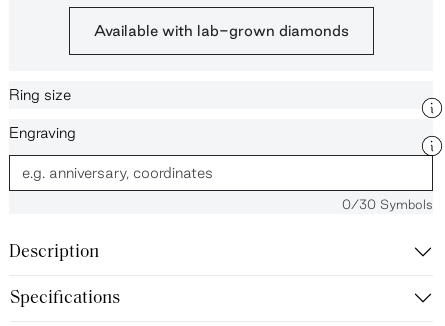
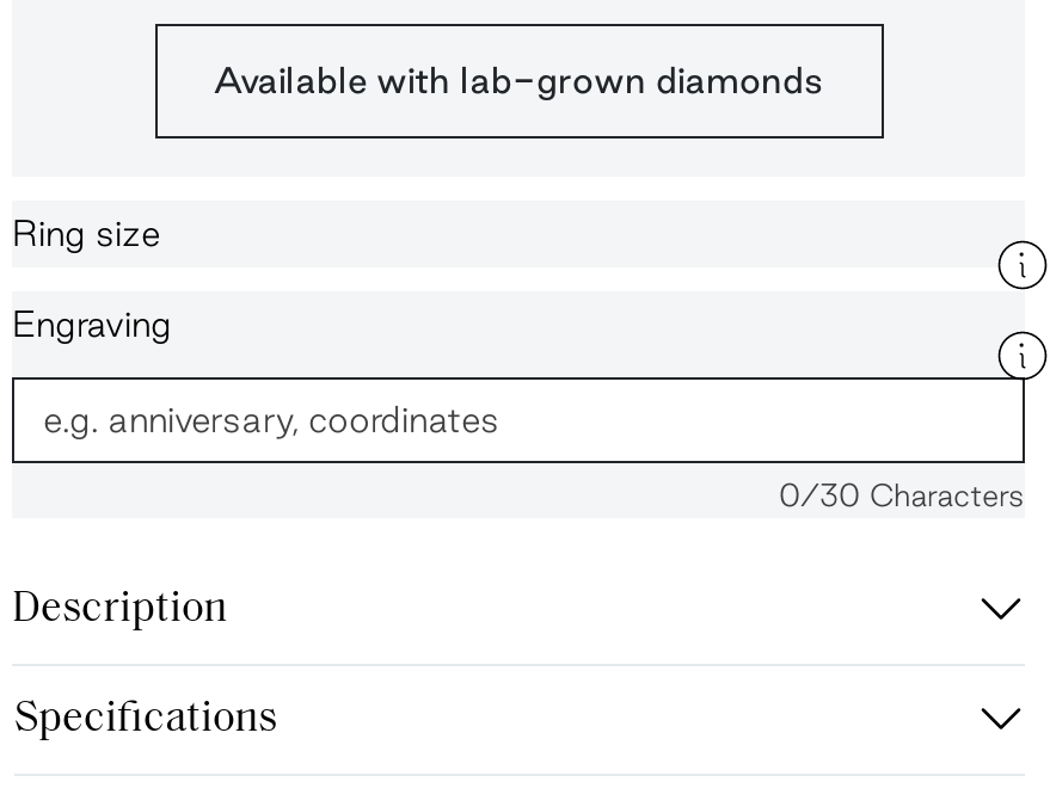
- 0/30 Symbols
+ 0/30 Characters
